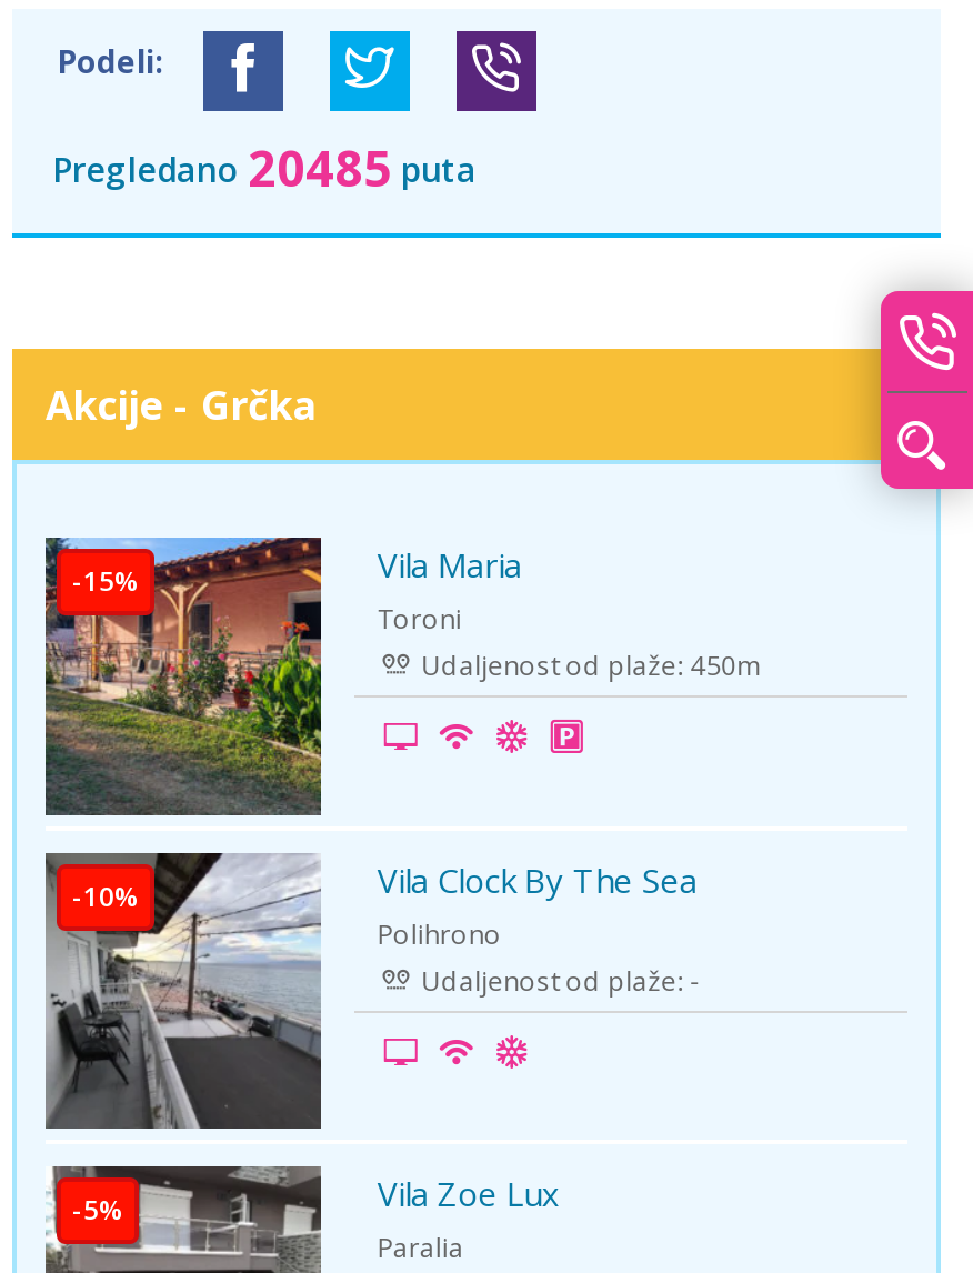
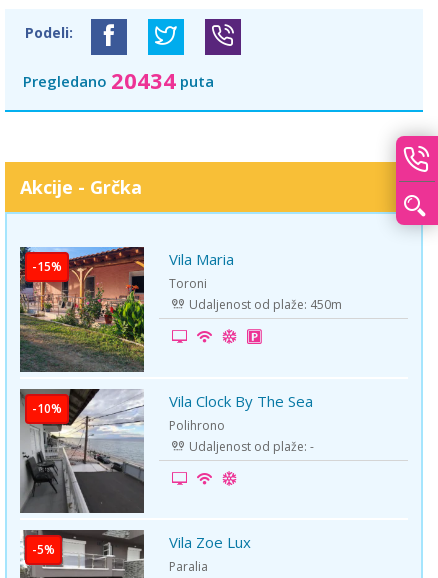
- Pregledano 20485 puta
+ Pregledano 20434 puta
